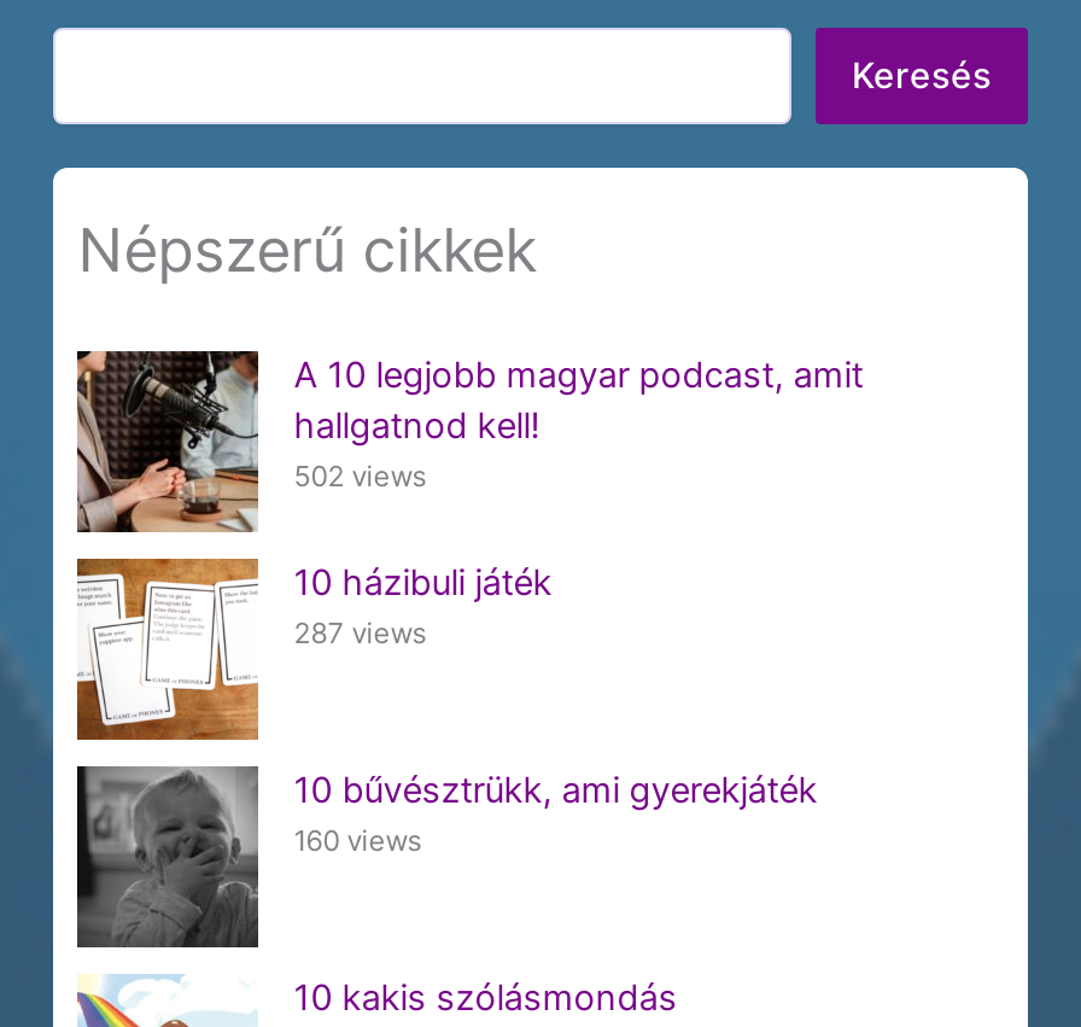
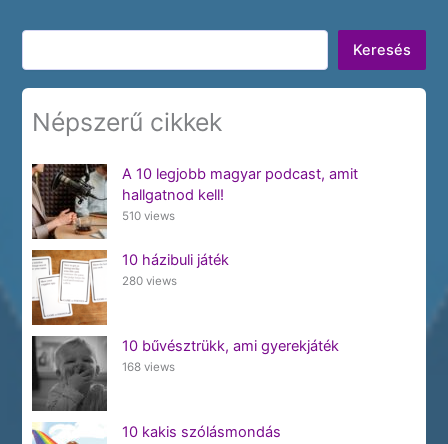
- 502 views
+ 510 views

- 287 views
+ 280 views

- 160 views
+ 168 views
